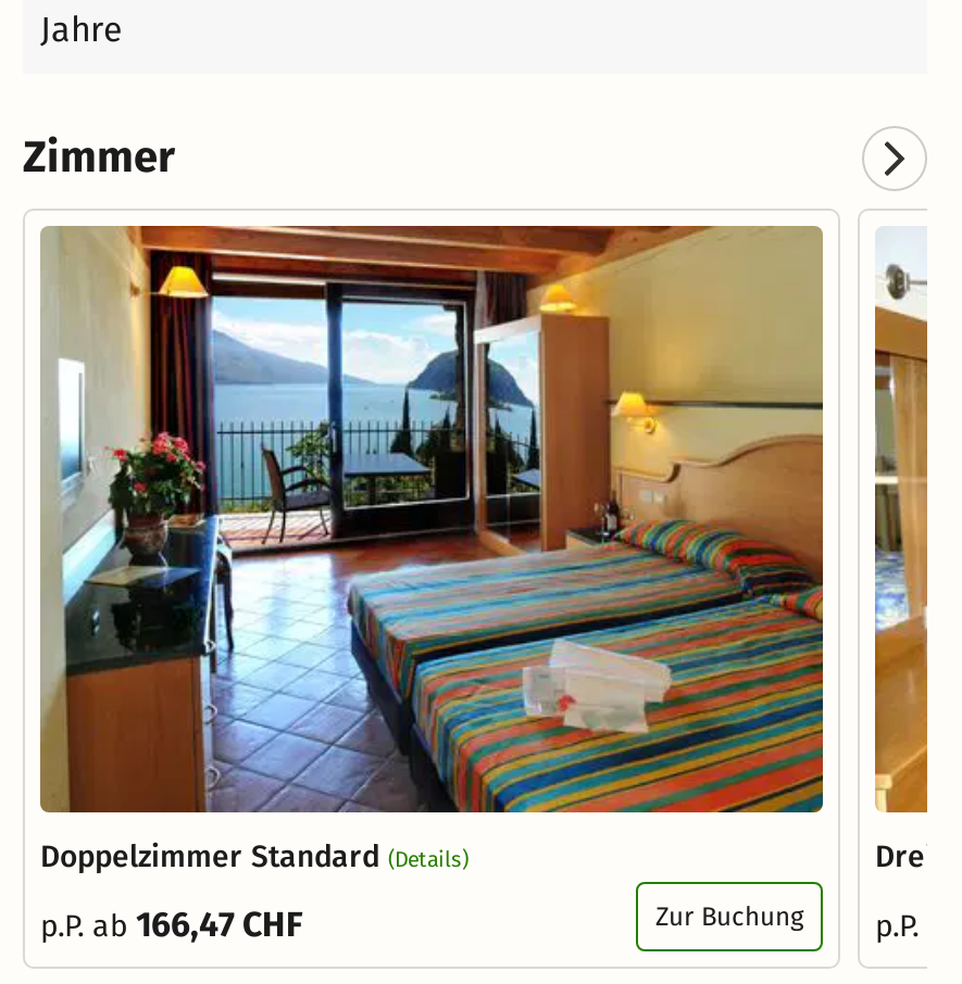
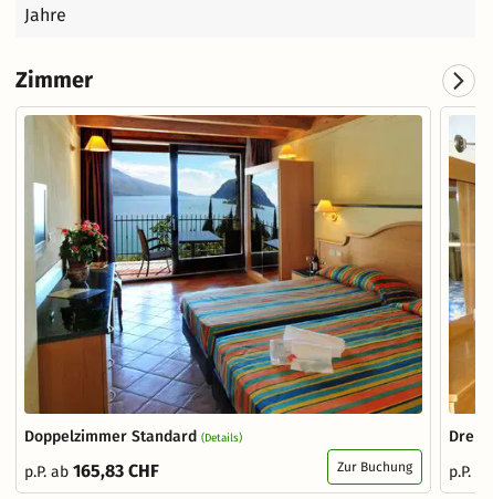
- p.P. ab 166,47 CHF
+ p.P. ab 165,83 CHF
